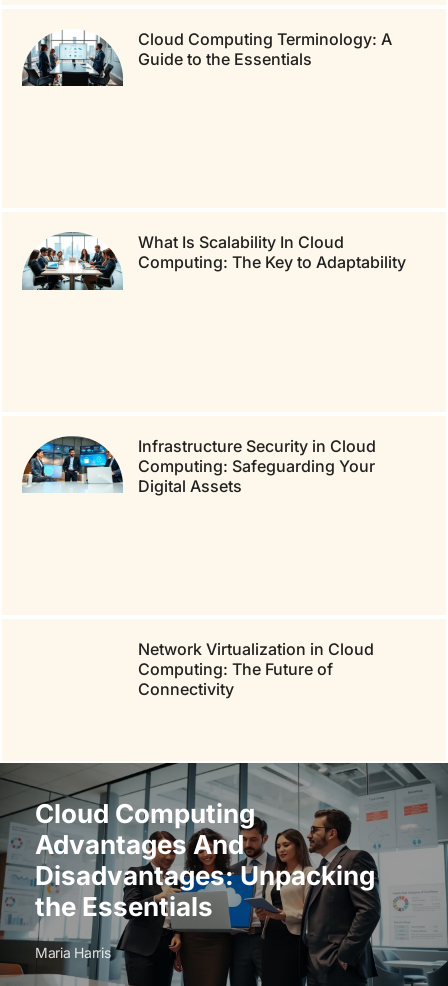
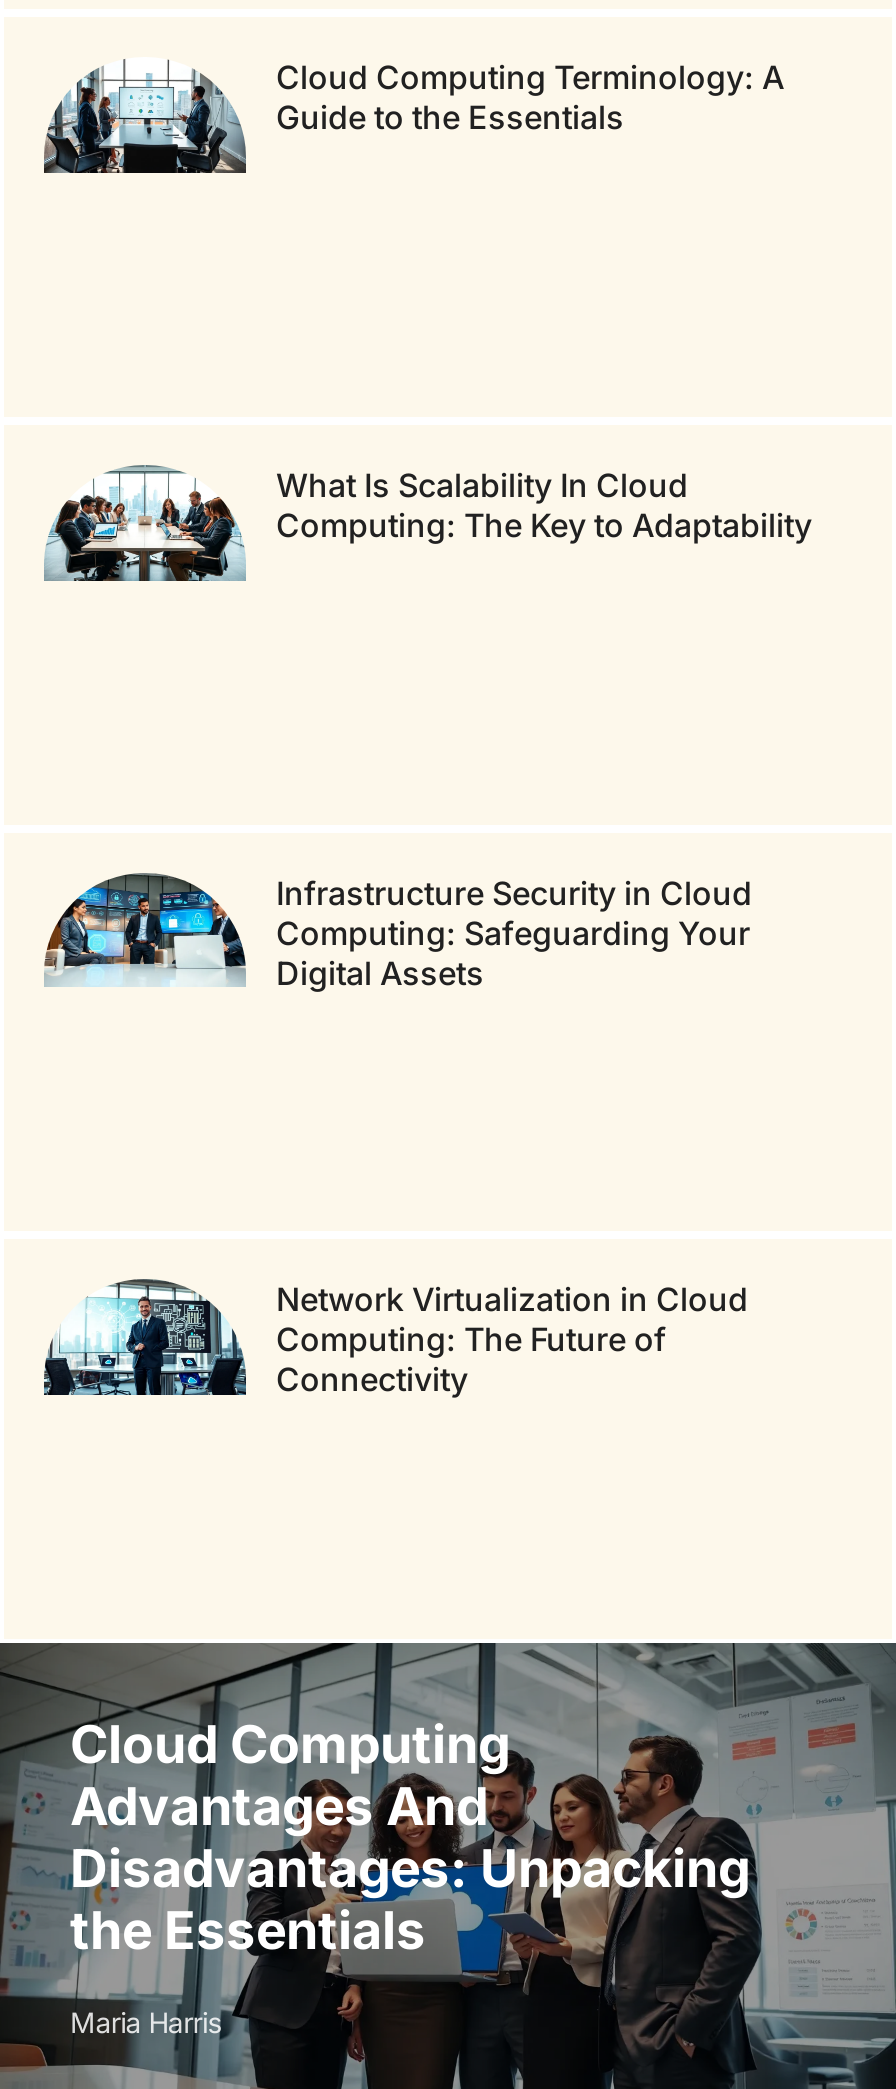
+ [image]
